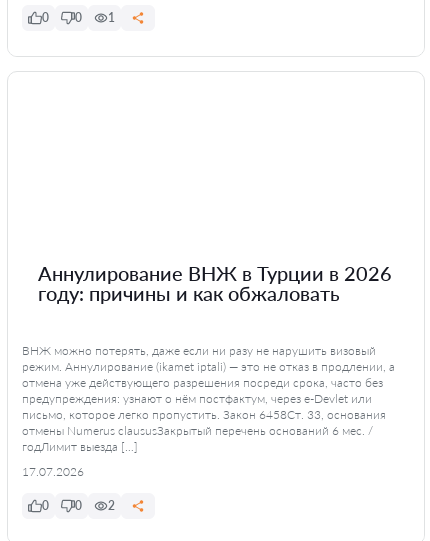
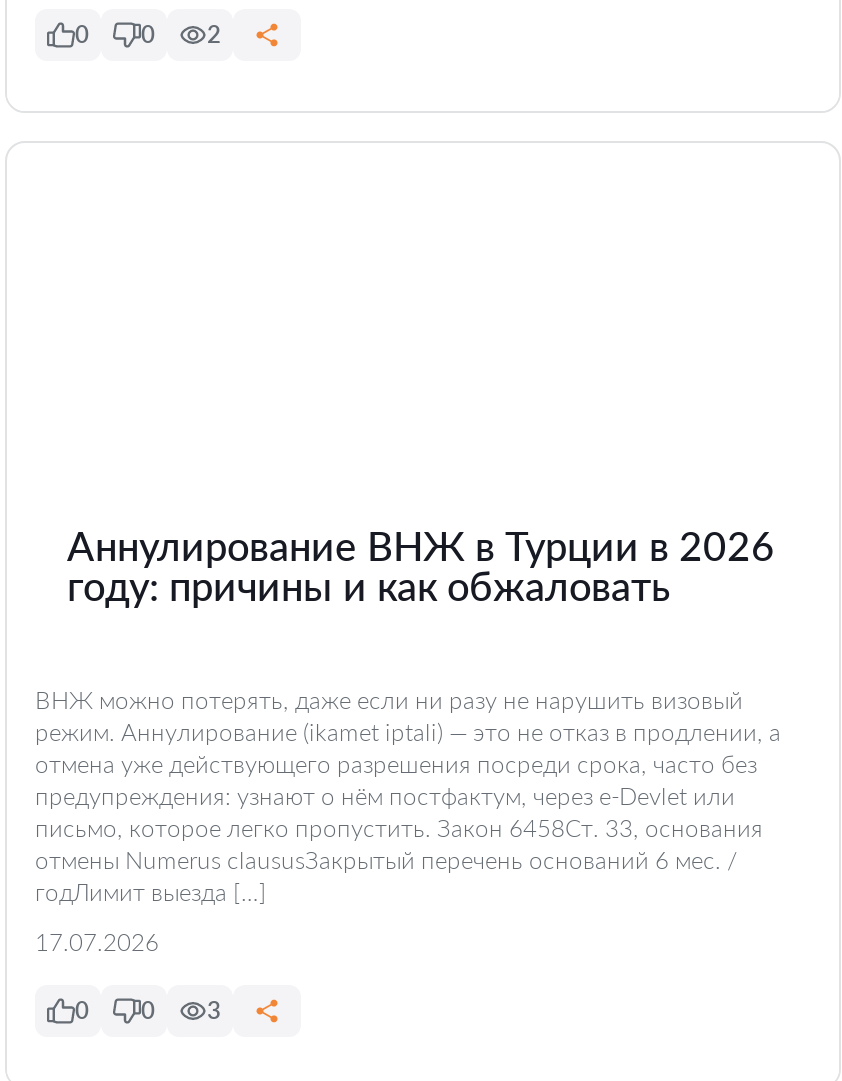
- 1
+ 2

- 2
+ 3
